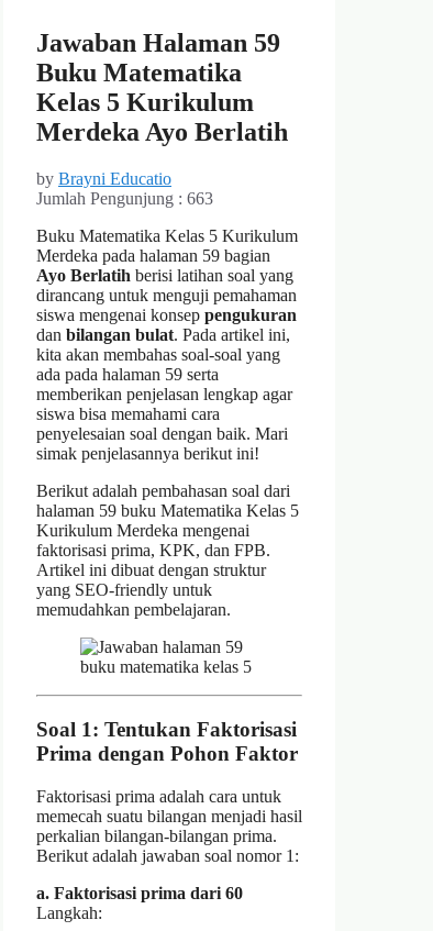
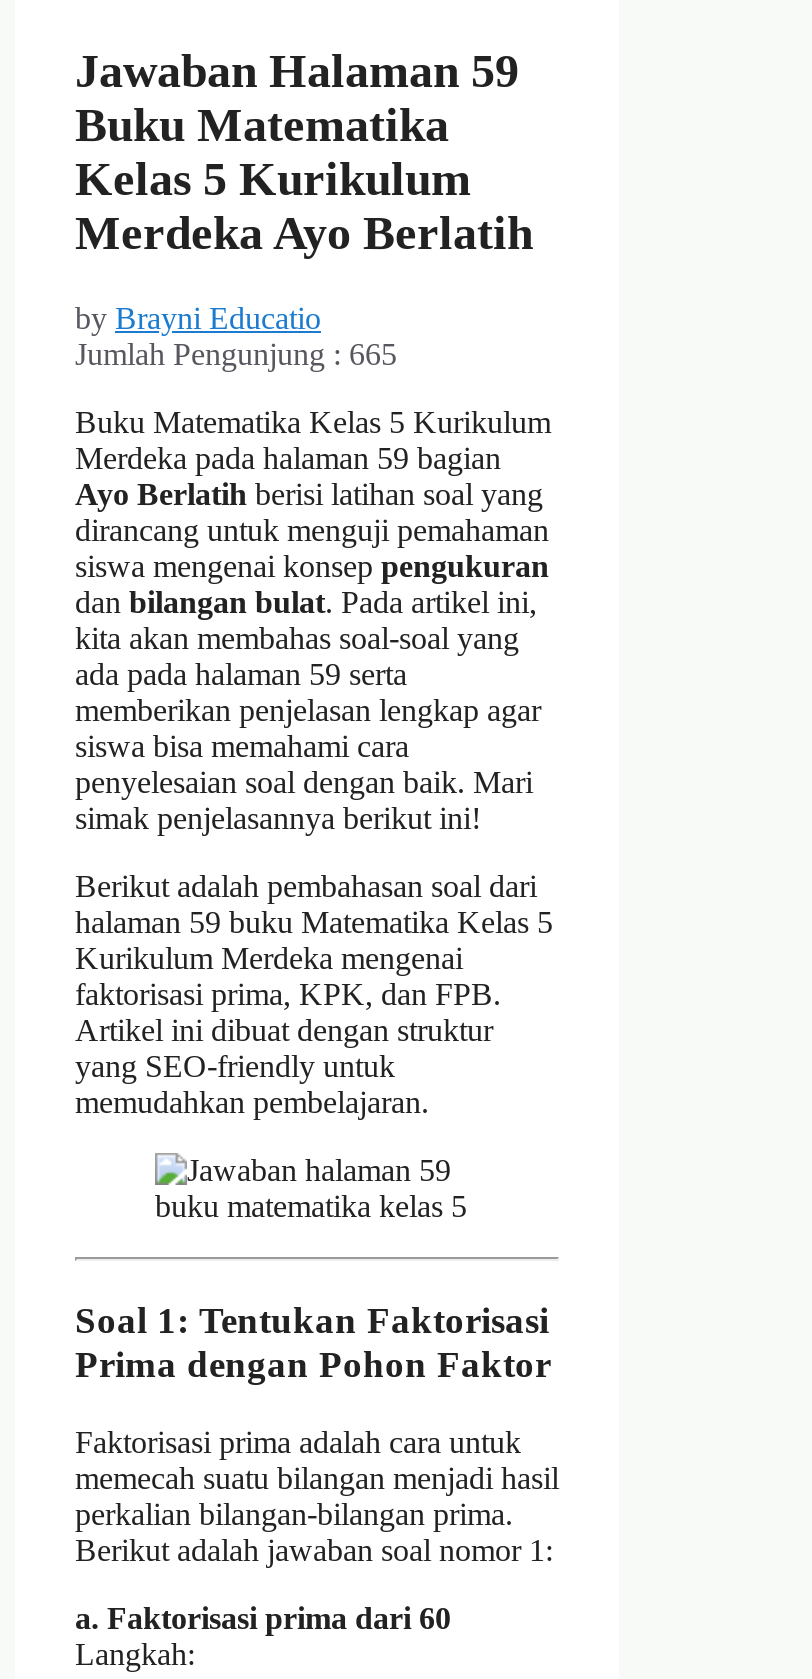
- Jumlah Pengunjung : 663
+ Jumlah Pengunjung : 665
